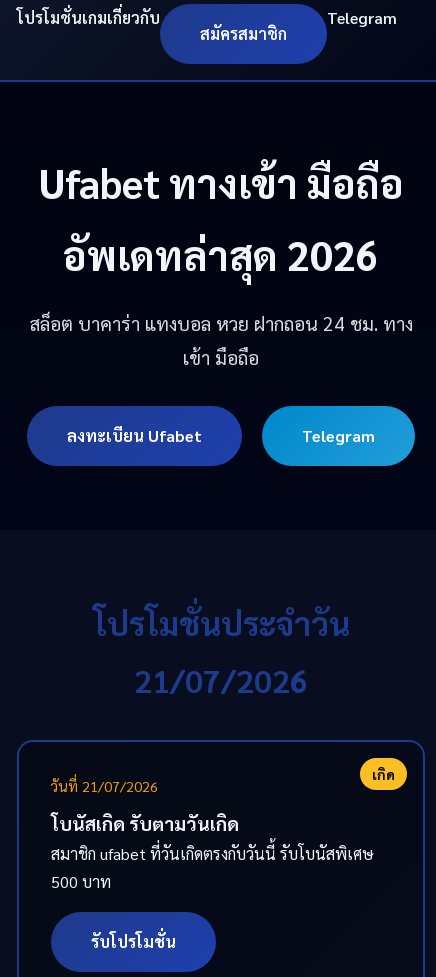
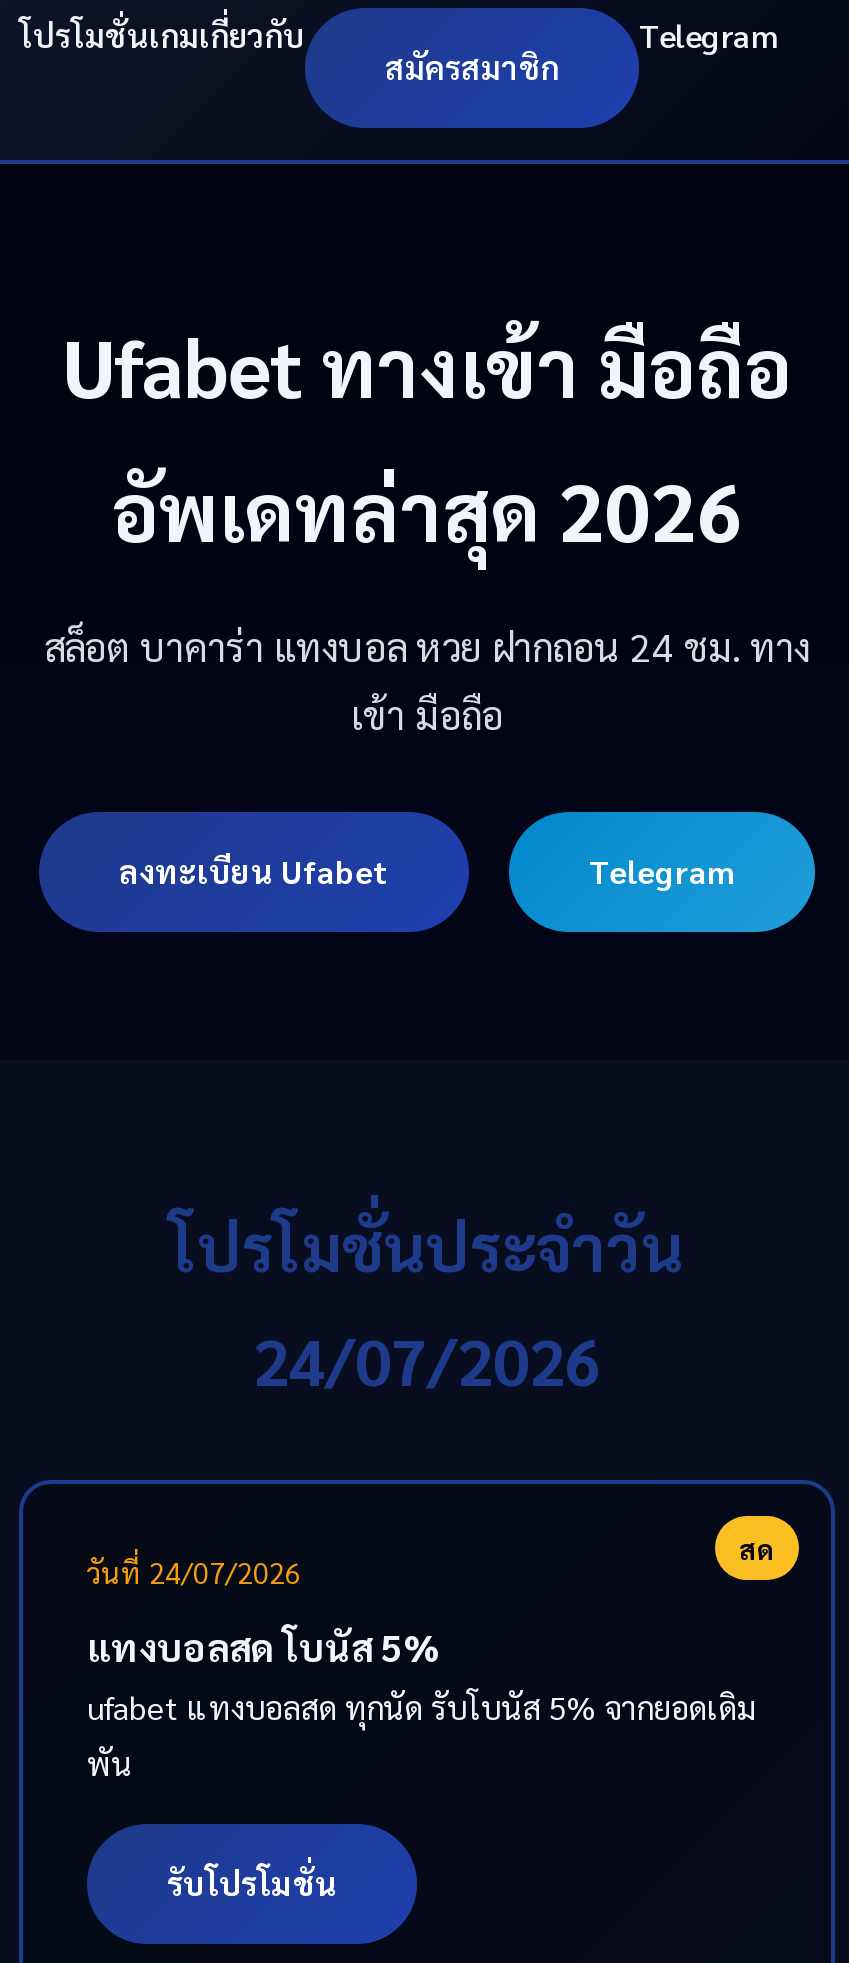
- 21/07/2026
+ 24/07/2026

- เกิด
- วันที่ 21/07/2026
+ สด
+ วันที่ 24/07/2026

- โบนัสเกิด รับตามวันเกิด
- สมาชิก ufabet ที่วันเกิดตรงกับวันนี้ รับโบนัสพิเศษ
- 500 บาท
+ แทงบอลสด โบนัส 5%
+ ufabet แทงบอลสด ทุกนัด รับโบนัส 5% จากยอดเดิม
+ พัน
